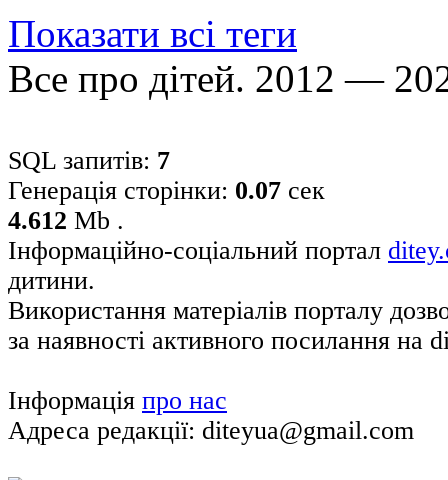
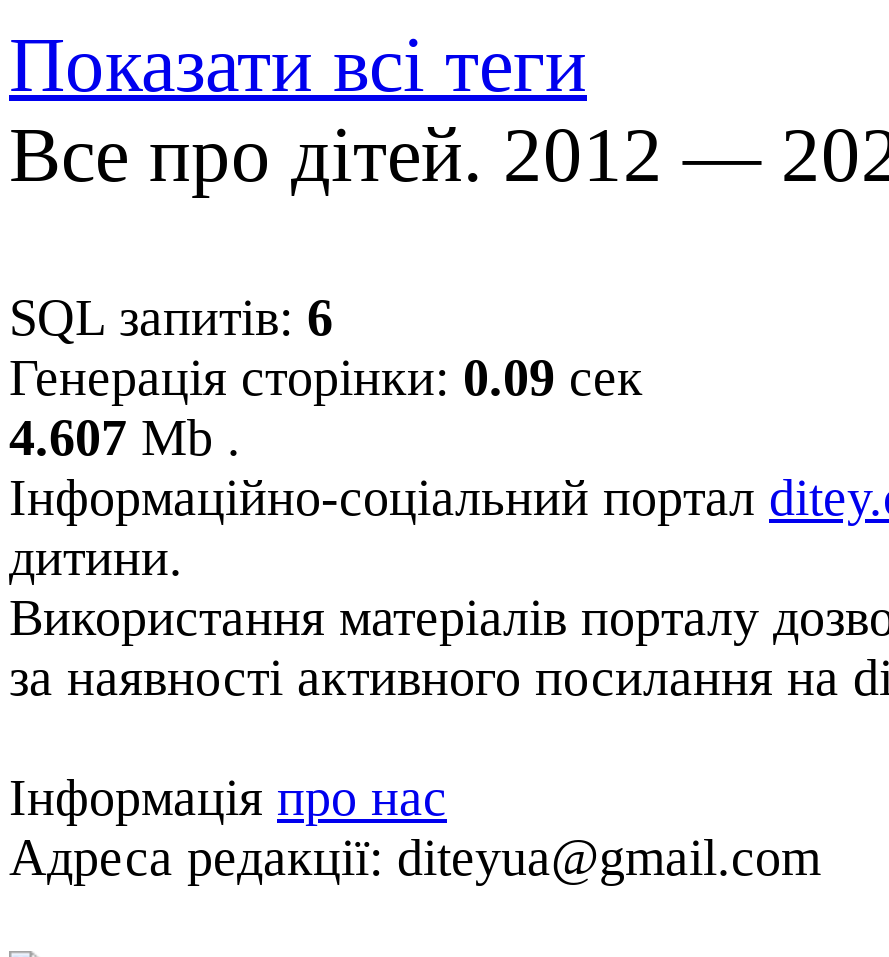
- SQL запитів: 7
+ SQL запитів: 6

- Генерація сторінки: 0.07 сек
+ Генерація сторінки: 0.09 сек

- 4.612 Mb .
+ 4.607 Mb .
